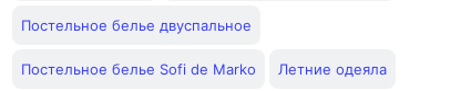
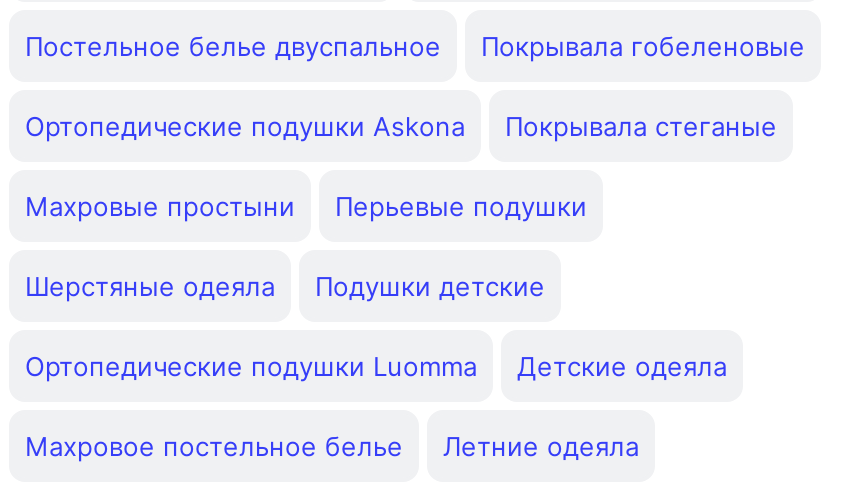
- Постельное белье Sofi de Marko
+ Покрывала гобеленовые
+ Ортопедические подушки Askona
+ Покрывала стеганые
+ Махровые простыни
+ Перьевые подушки
+ Шерстяные одеяла
+ Подушки детские
+ Ортопедические подушки Luomma
+ Детские одеяла
+ Махровое постельное белье
